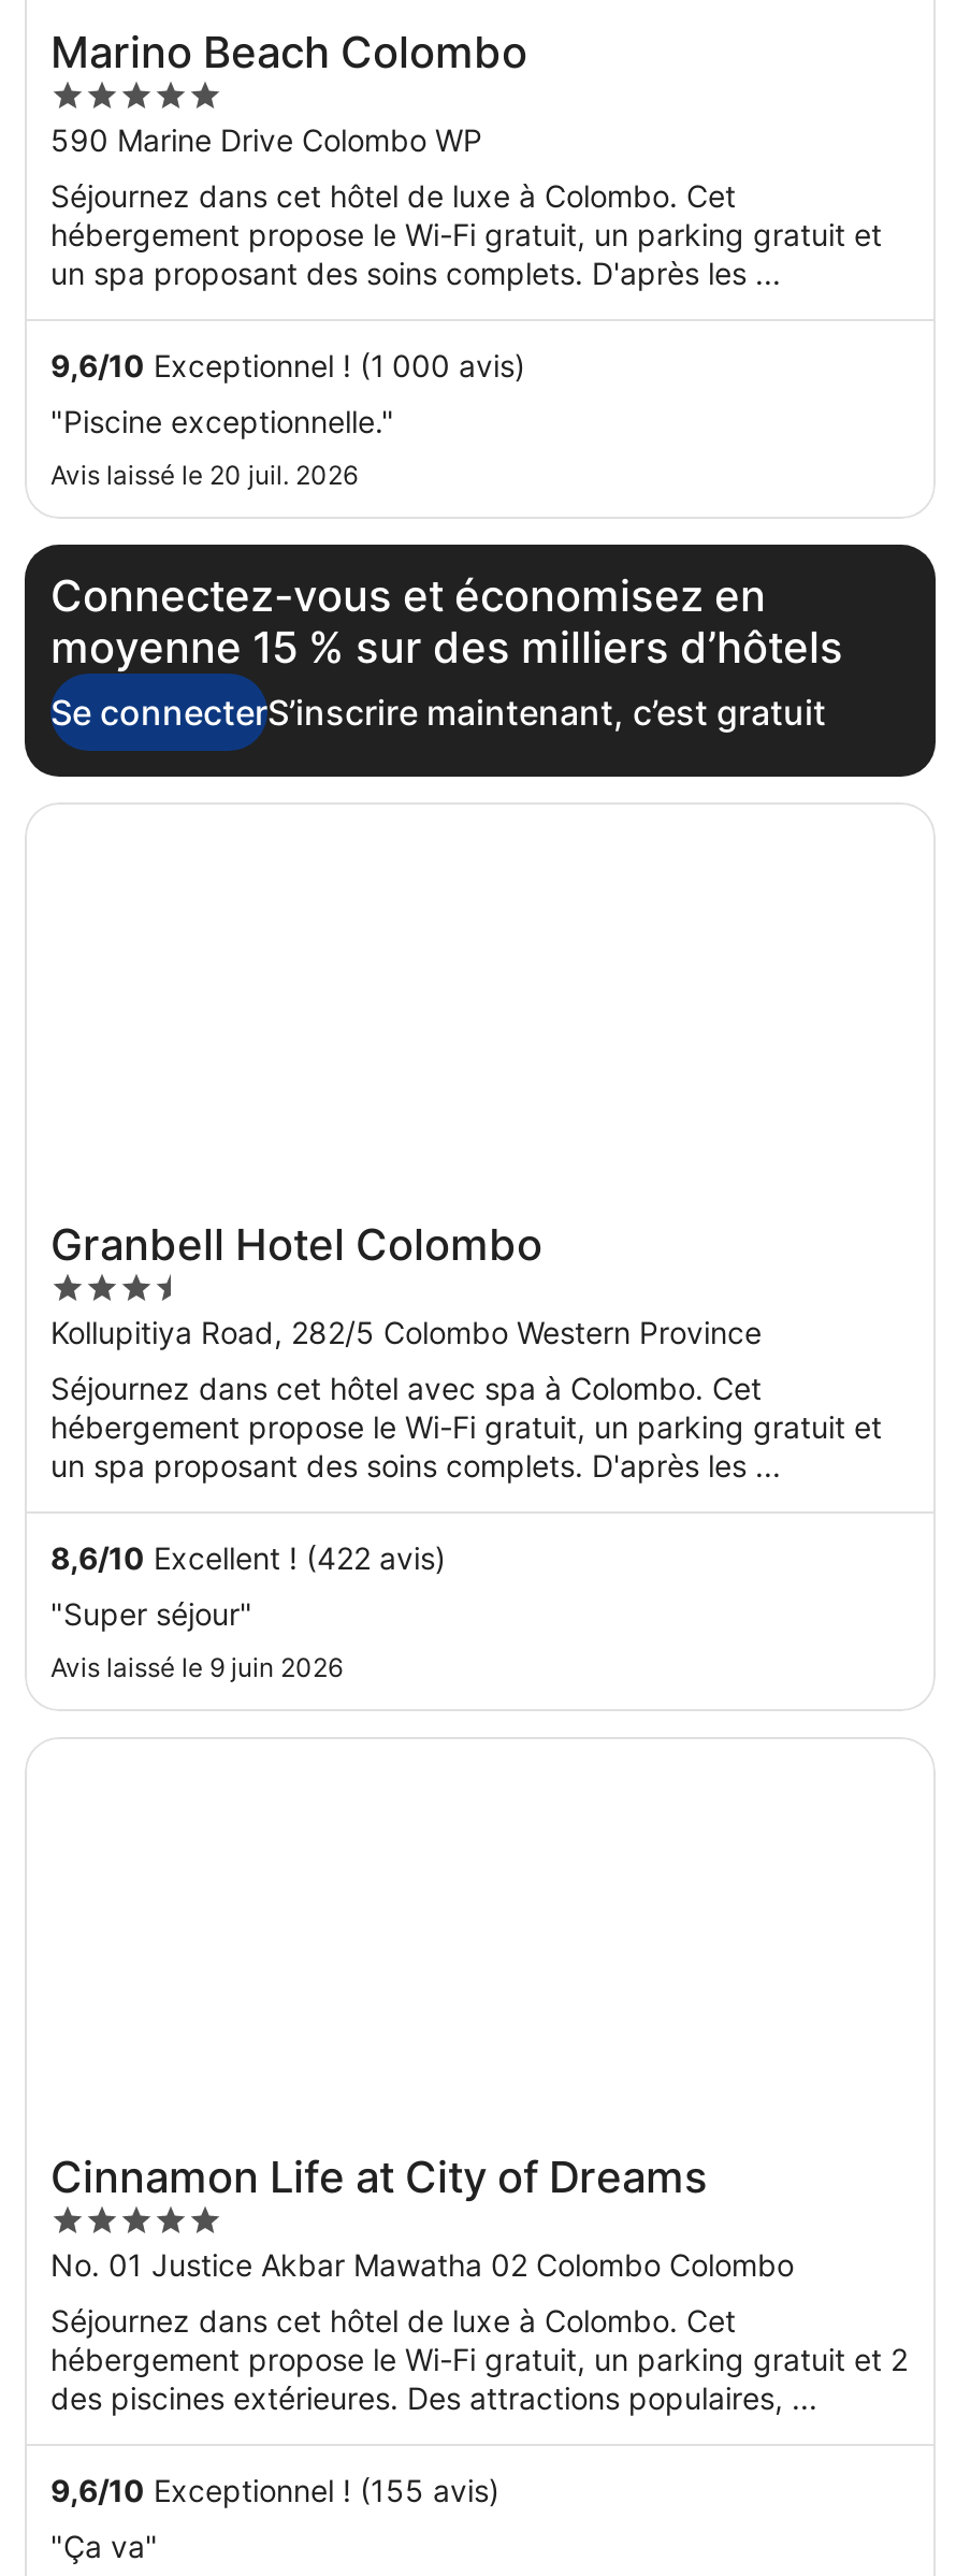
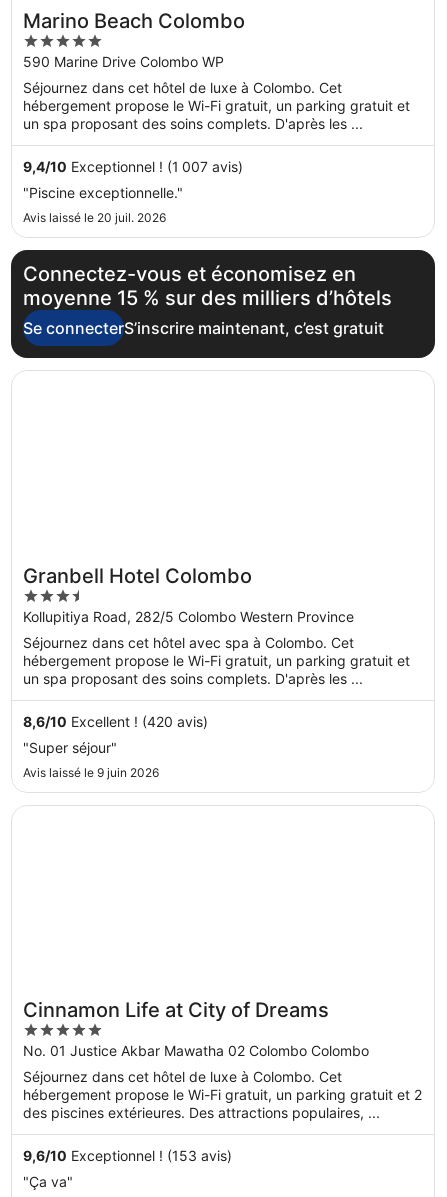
- 9,6/10 Exceptionnel ! (1 000 avis)
+ 9,4/10 Exceptionnel ! (1 007 avis)

- 8,6/10 Excellent ! (422 avis)
+ 8,6/10 Excellent ! (420 avis)

- 9,6/10 Exceptionnel ! (155 avis)
+ 9,6/10 Exceptionnel ! (153 avis)
